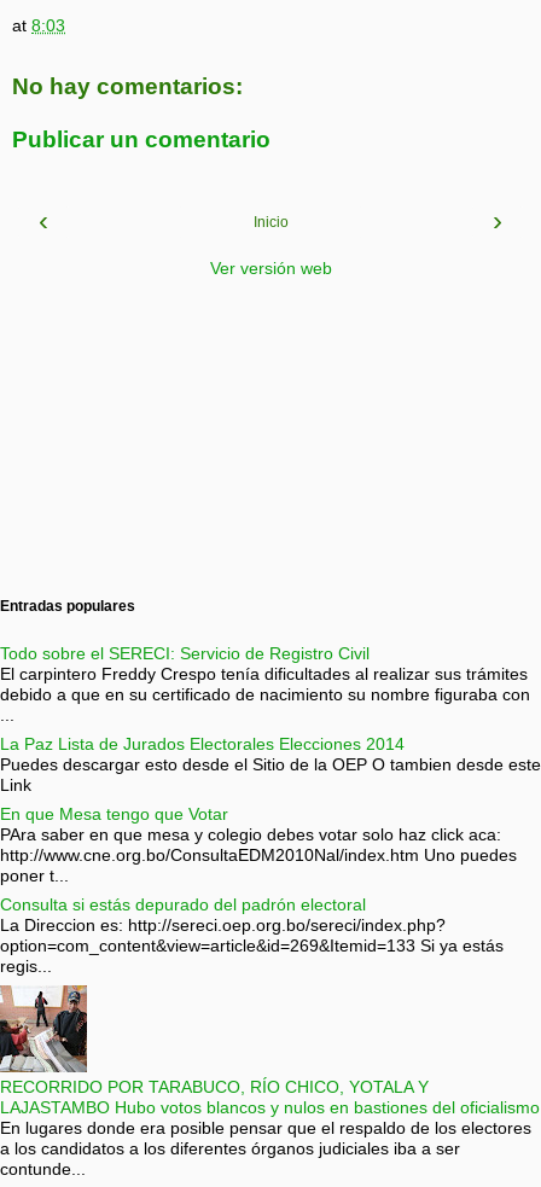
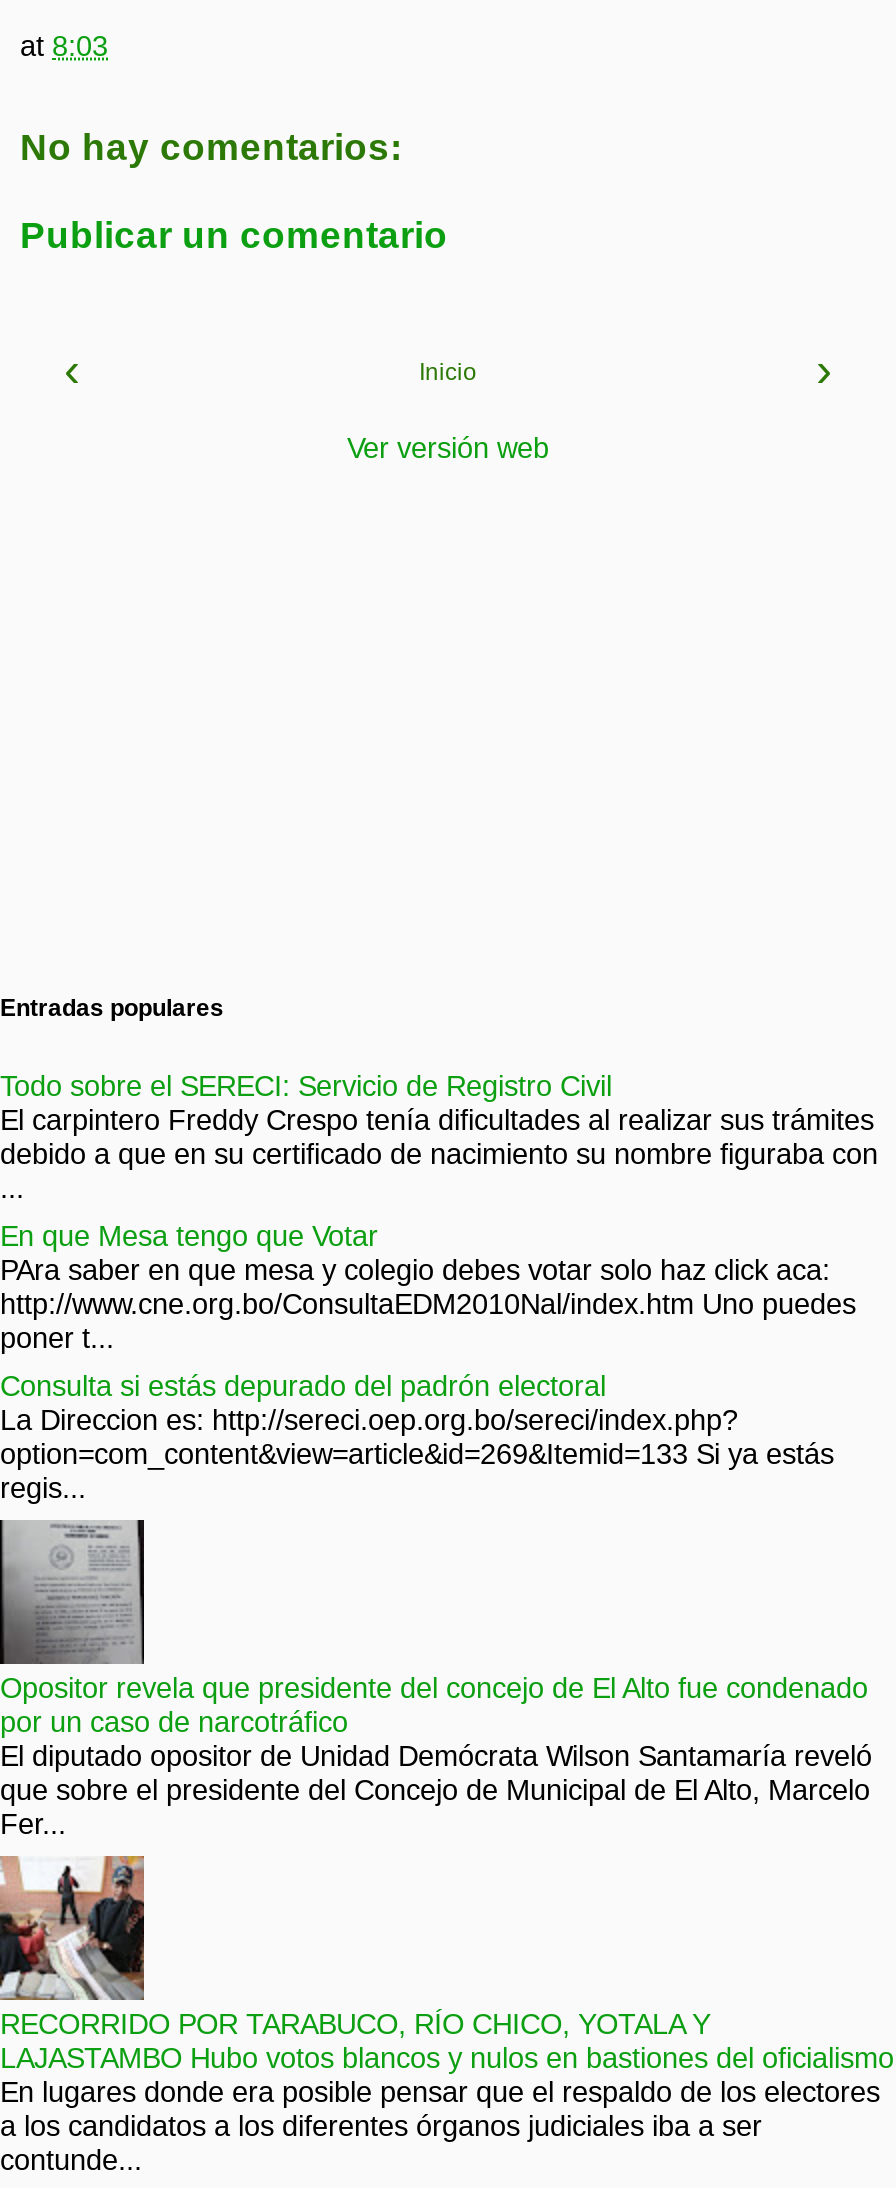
- La Paz Lista de Jurados Electorales Elecciones 2014
- Puedes descargar esto desde el Sitio de la OEP O tambien desde este
- Link

moved up: En que Mesa tengo que Votar | PAra saber en que mesa y colegio debes votar solo haz click aca: | http://www.cne.org.bo/ConsultaEDM2010Nal/index.htm Uno puedes | poner t... | Consulta si estás depurado del padrón electoral | La Direccion es: http://sereci.oep.org.bo/sereci/index.php? | option=com_content&view=article&id=269&Itemid=133 Si ya estás | regis...

+ [image]
+ Opositor revela que presidente del concejo de El Alto fue condenado
+ por un caso de narcotráfico
+ El diputado opositor de Unidad Demócrata Wilson Santamaría reveló
+ que sobre el presidente del Concejo de Municipal de El Alto, Marcelo
+ Fer...
